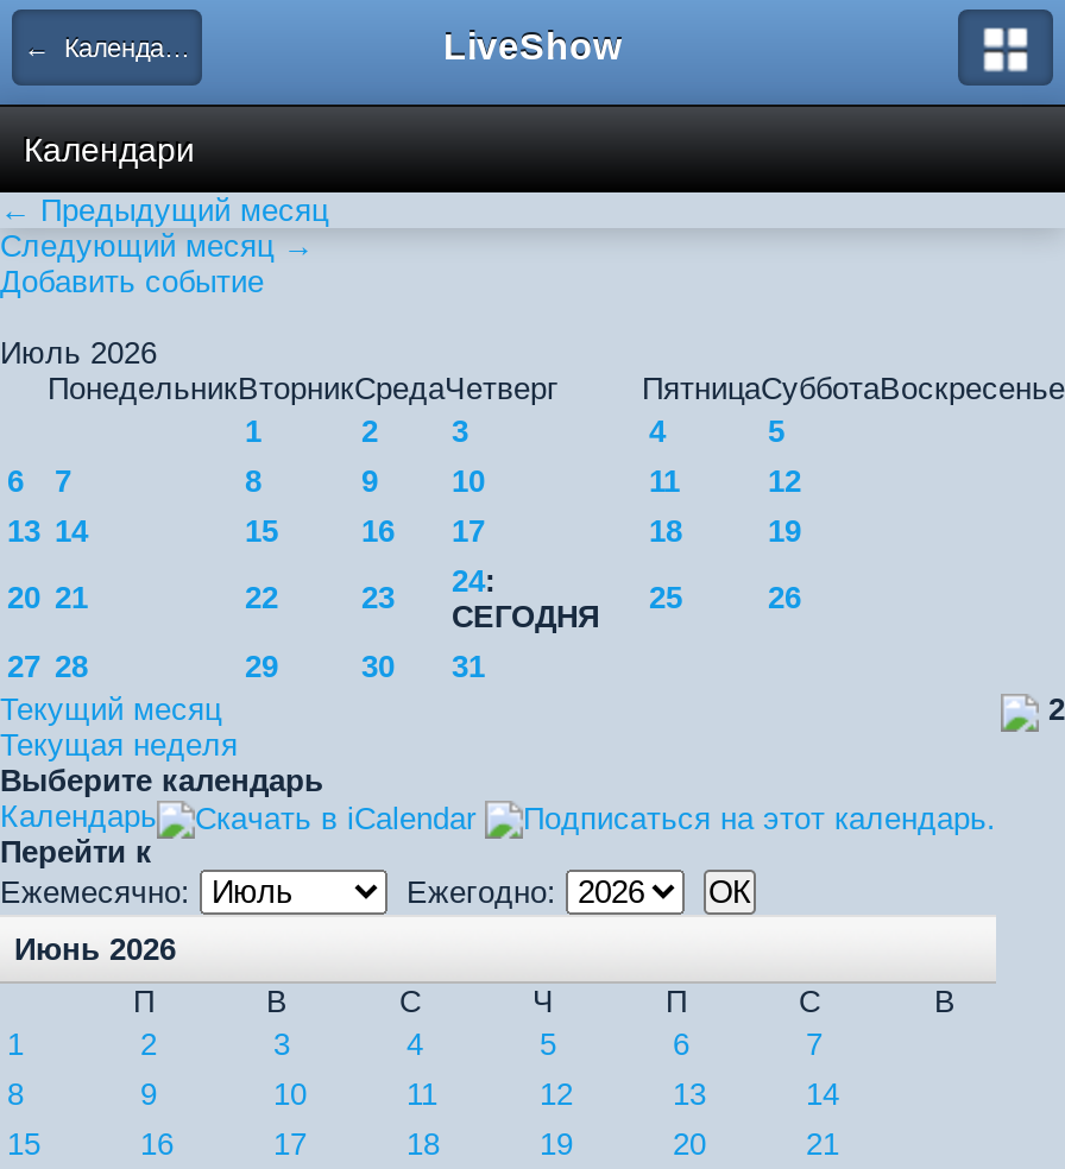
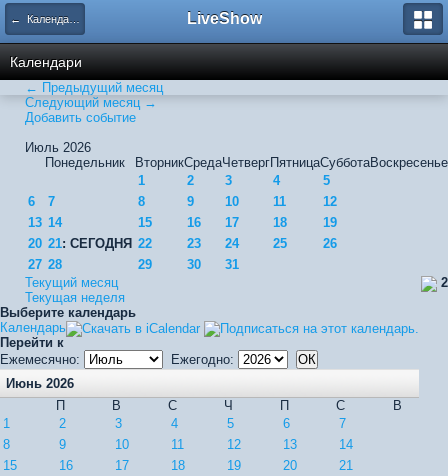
- 24:
- СЕГОДНЯ
+ 24

- 20 21
- 22
+ 20 21: СЕГОДНЯ 22
